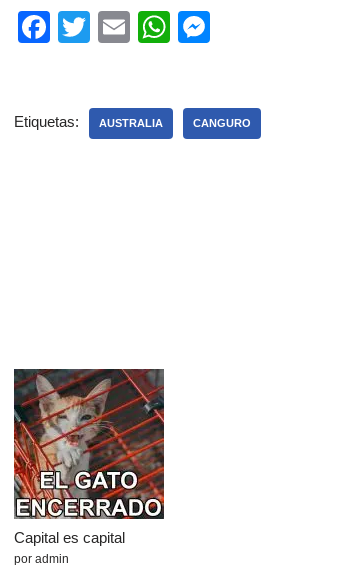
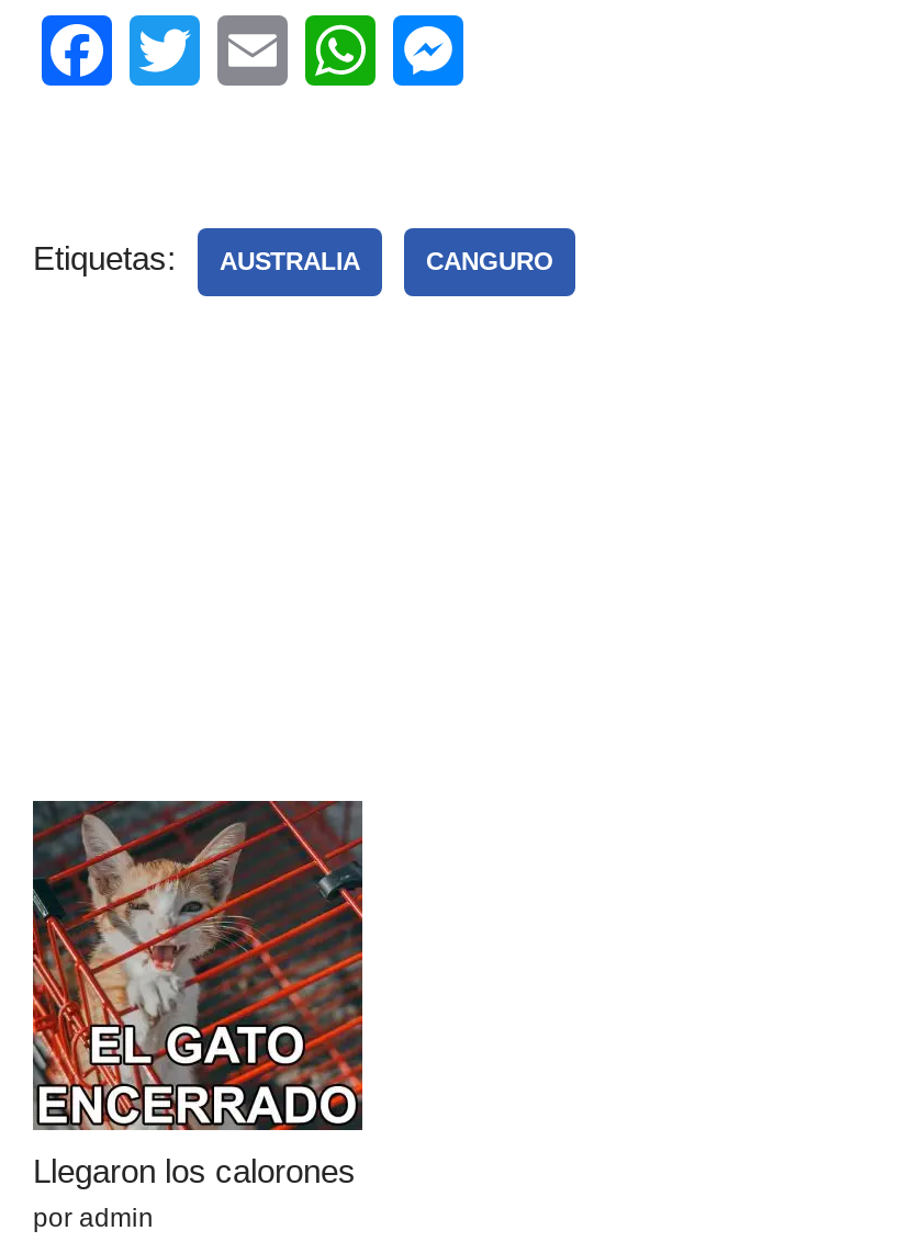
- Capital es capital
+ Llegaron los calorones
